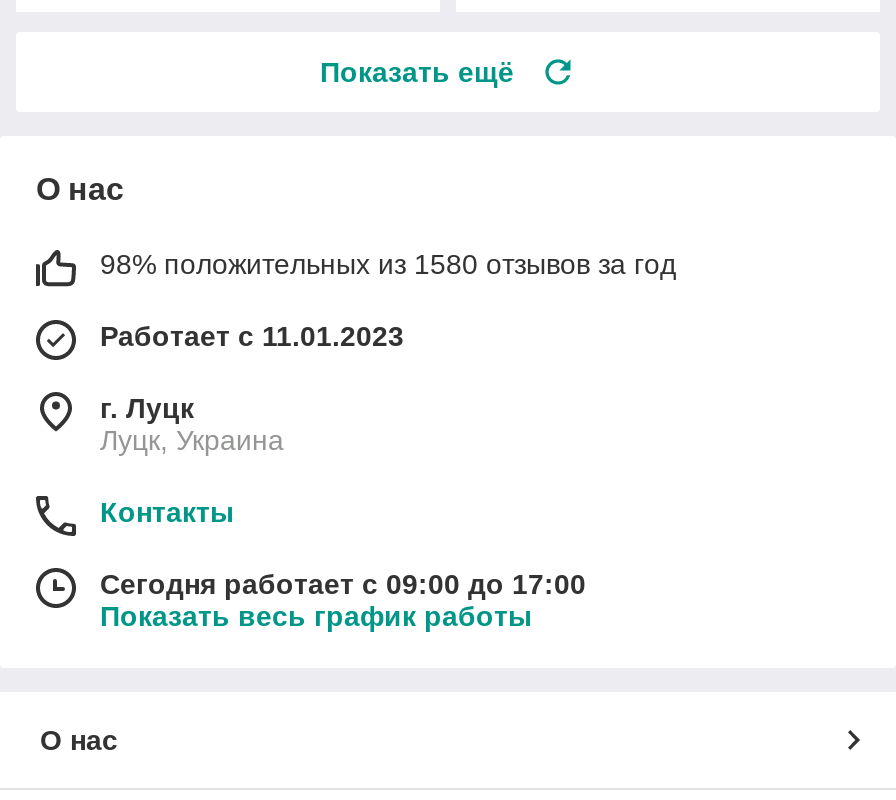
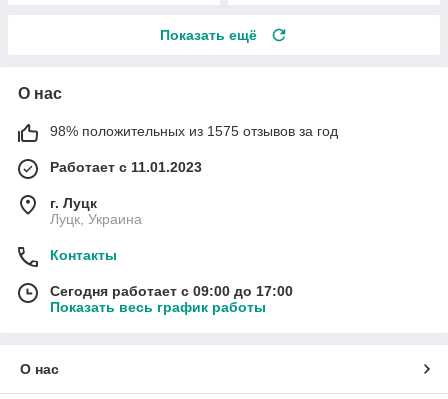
- 98% положительных из 1580 отзывов за год
+ 98% положительных из 1575 отзывов за год
